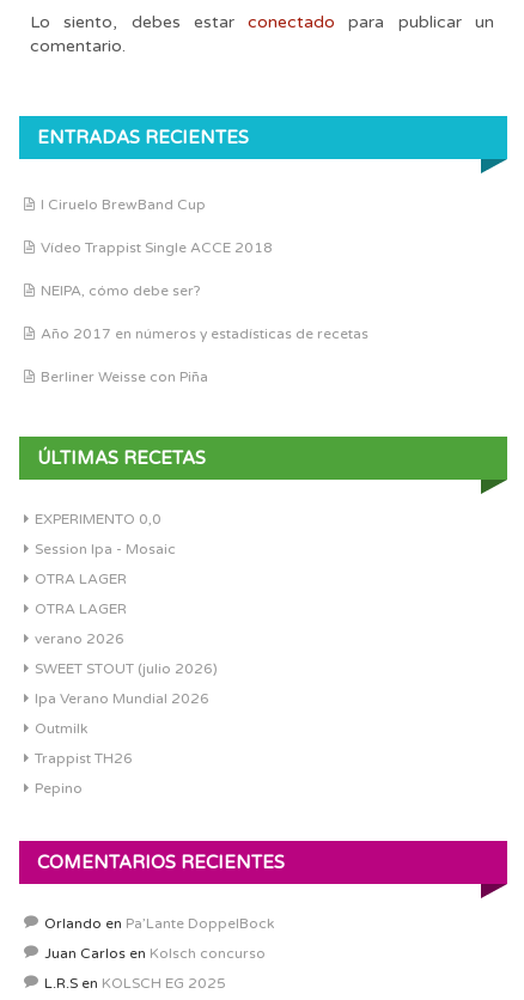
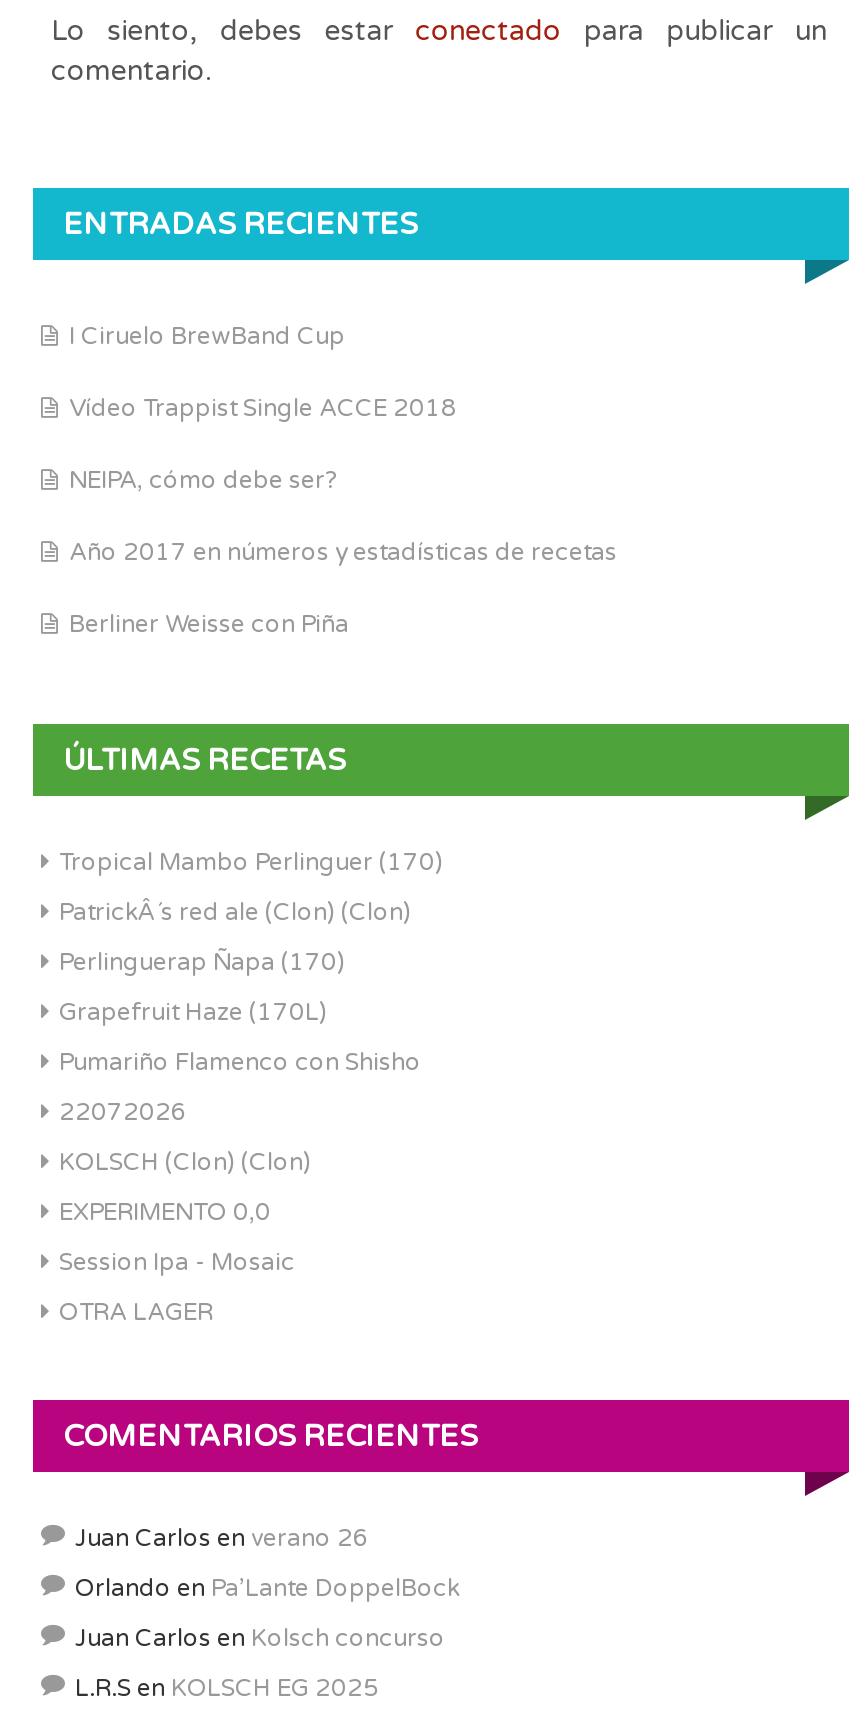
+ Tropical Mambo Perlinguer (170)
+ PatrickÂ´s red ale (Clon) (Clon)
+ Perlinguerap Ñapa (170)
+ Grapefruit Haze (170L)
+ Pumariño Flamenco con Shisho
+ 22072026
+ KOLSCH (Clon) (Clon)

moved down: EXPERIMENTO 0,0 | Session Ipa - Mosaic | OTRA LAGER

- OTRA LAGER
- verano 2026
- SWEET STOUT (julio 2026)
- Ipa Verano Mundial 2026
- Outmilk
- Trappist TH26
- Pepino

+ Juan Carlos en verano 26
